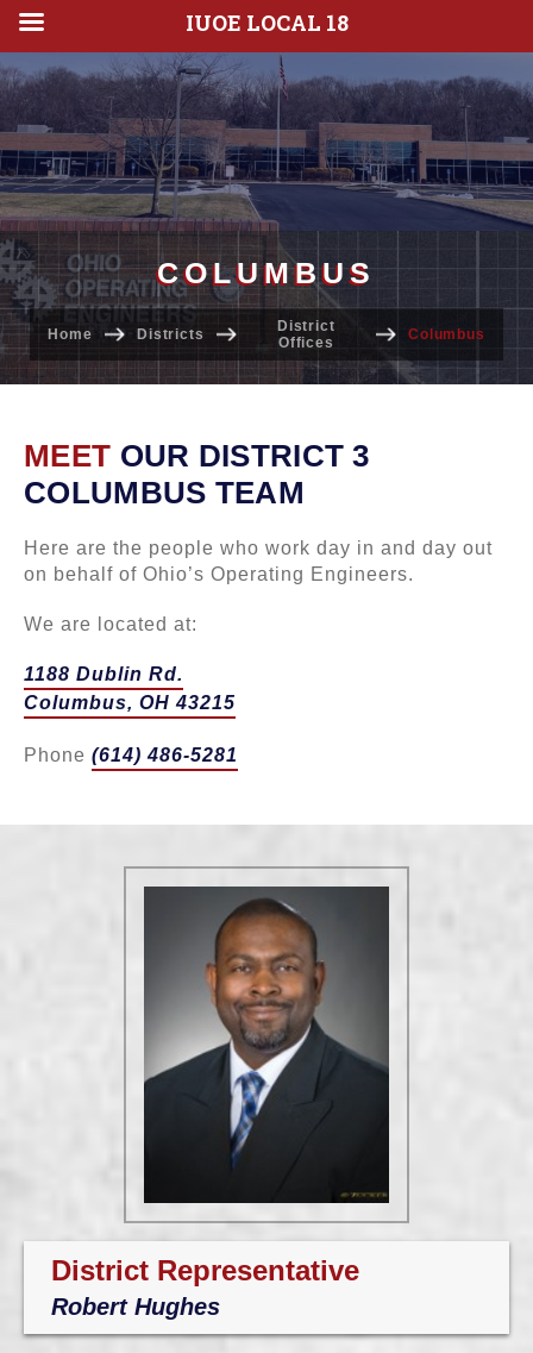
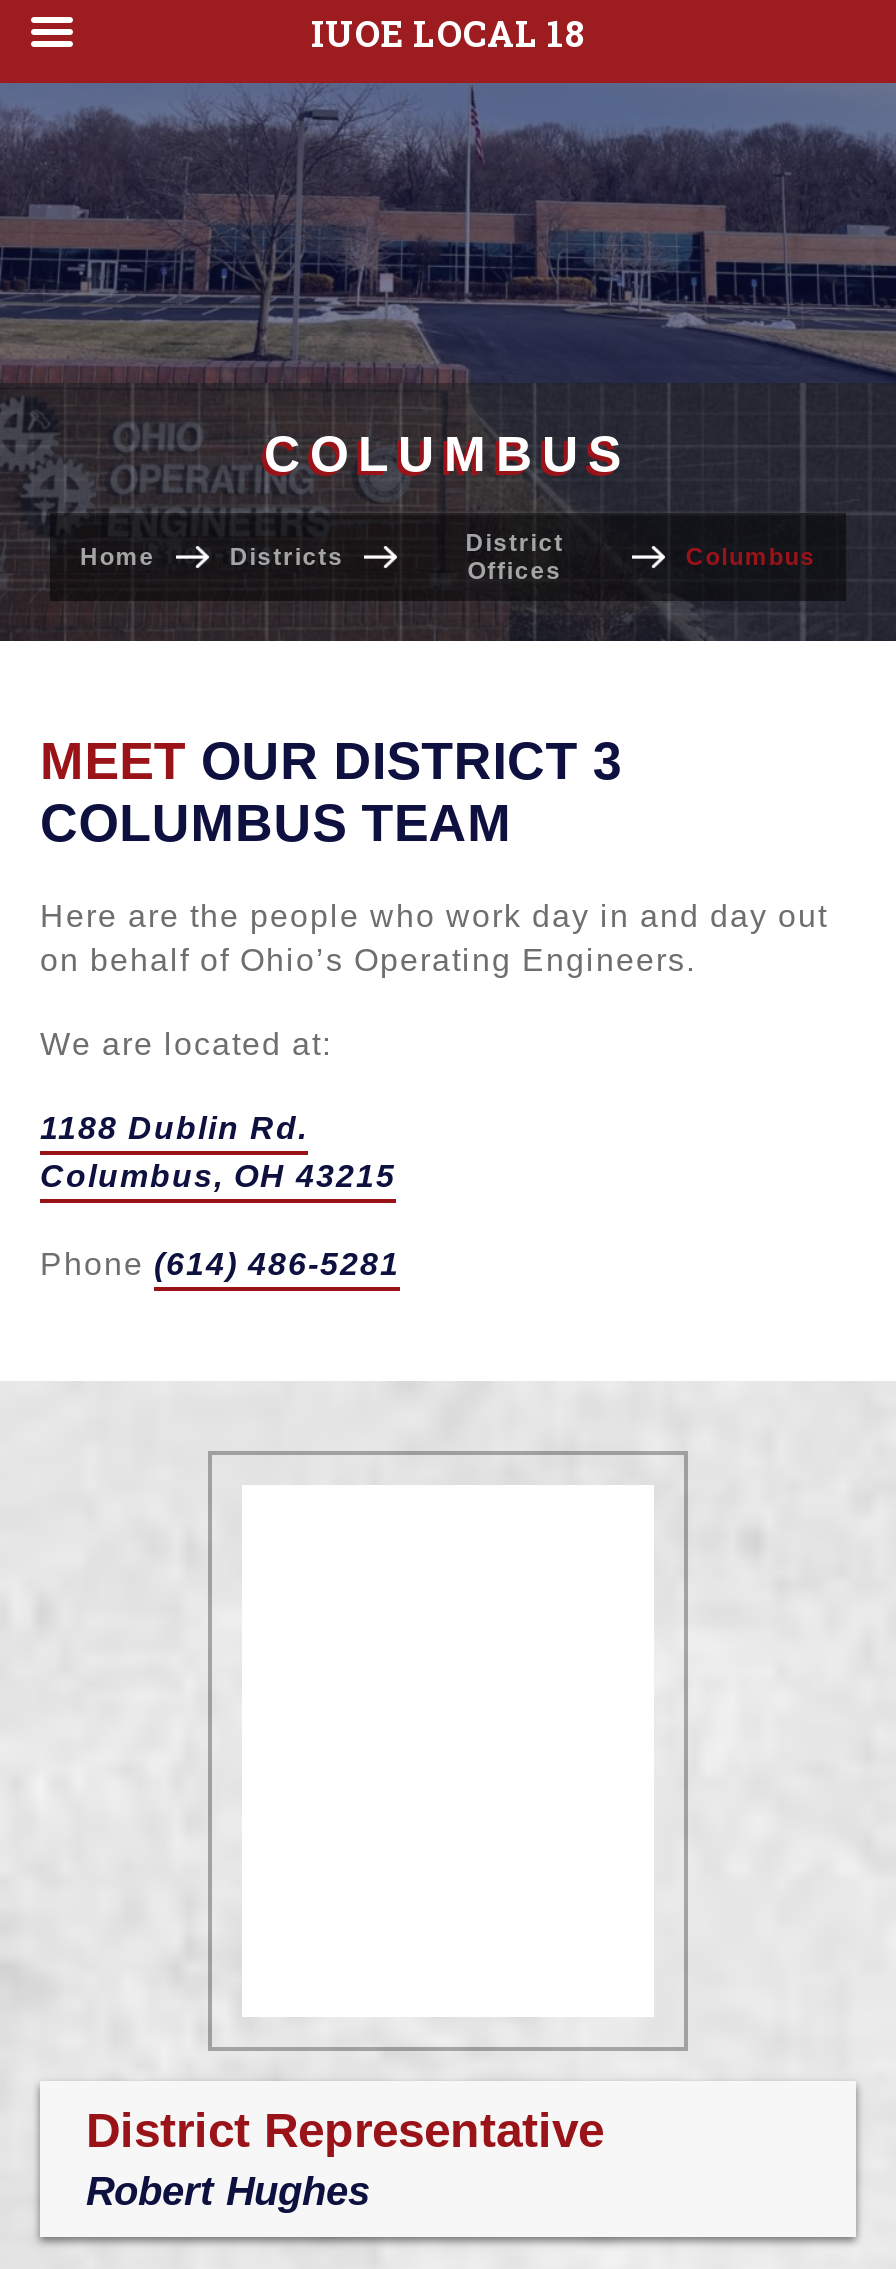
- [image]
